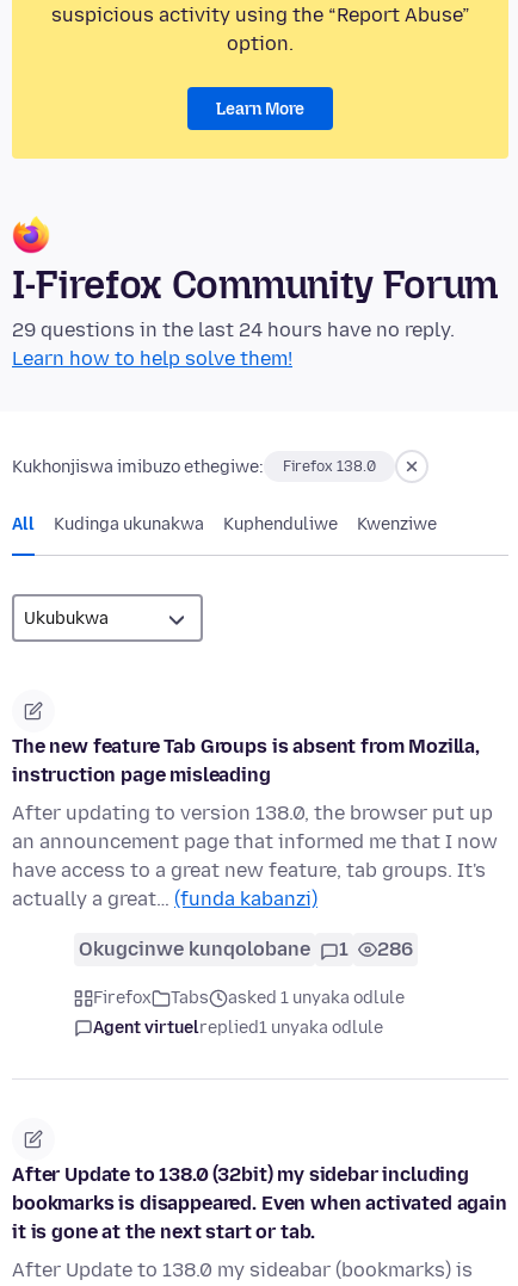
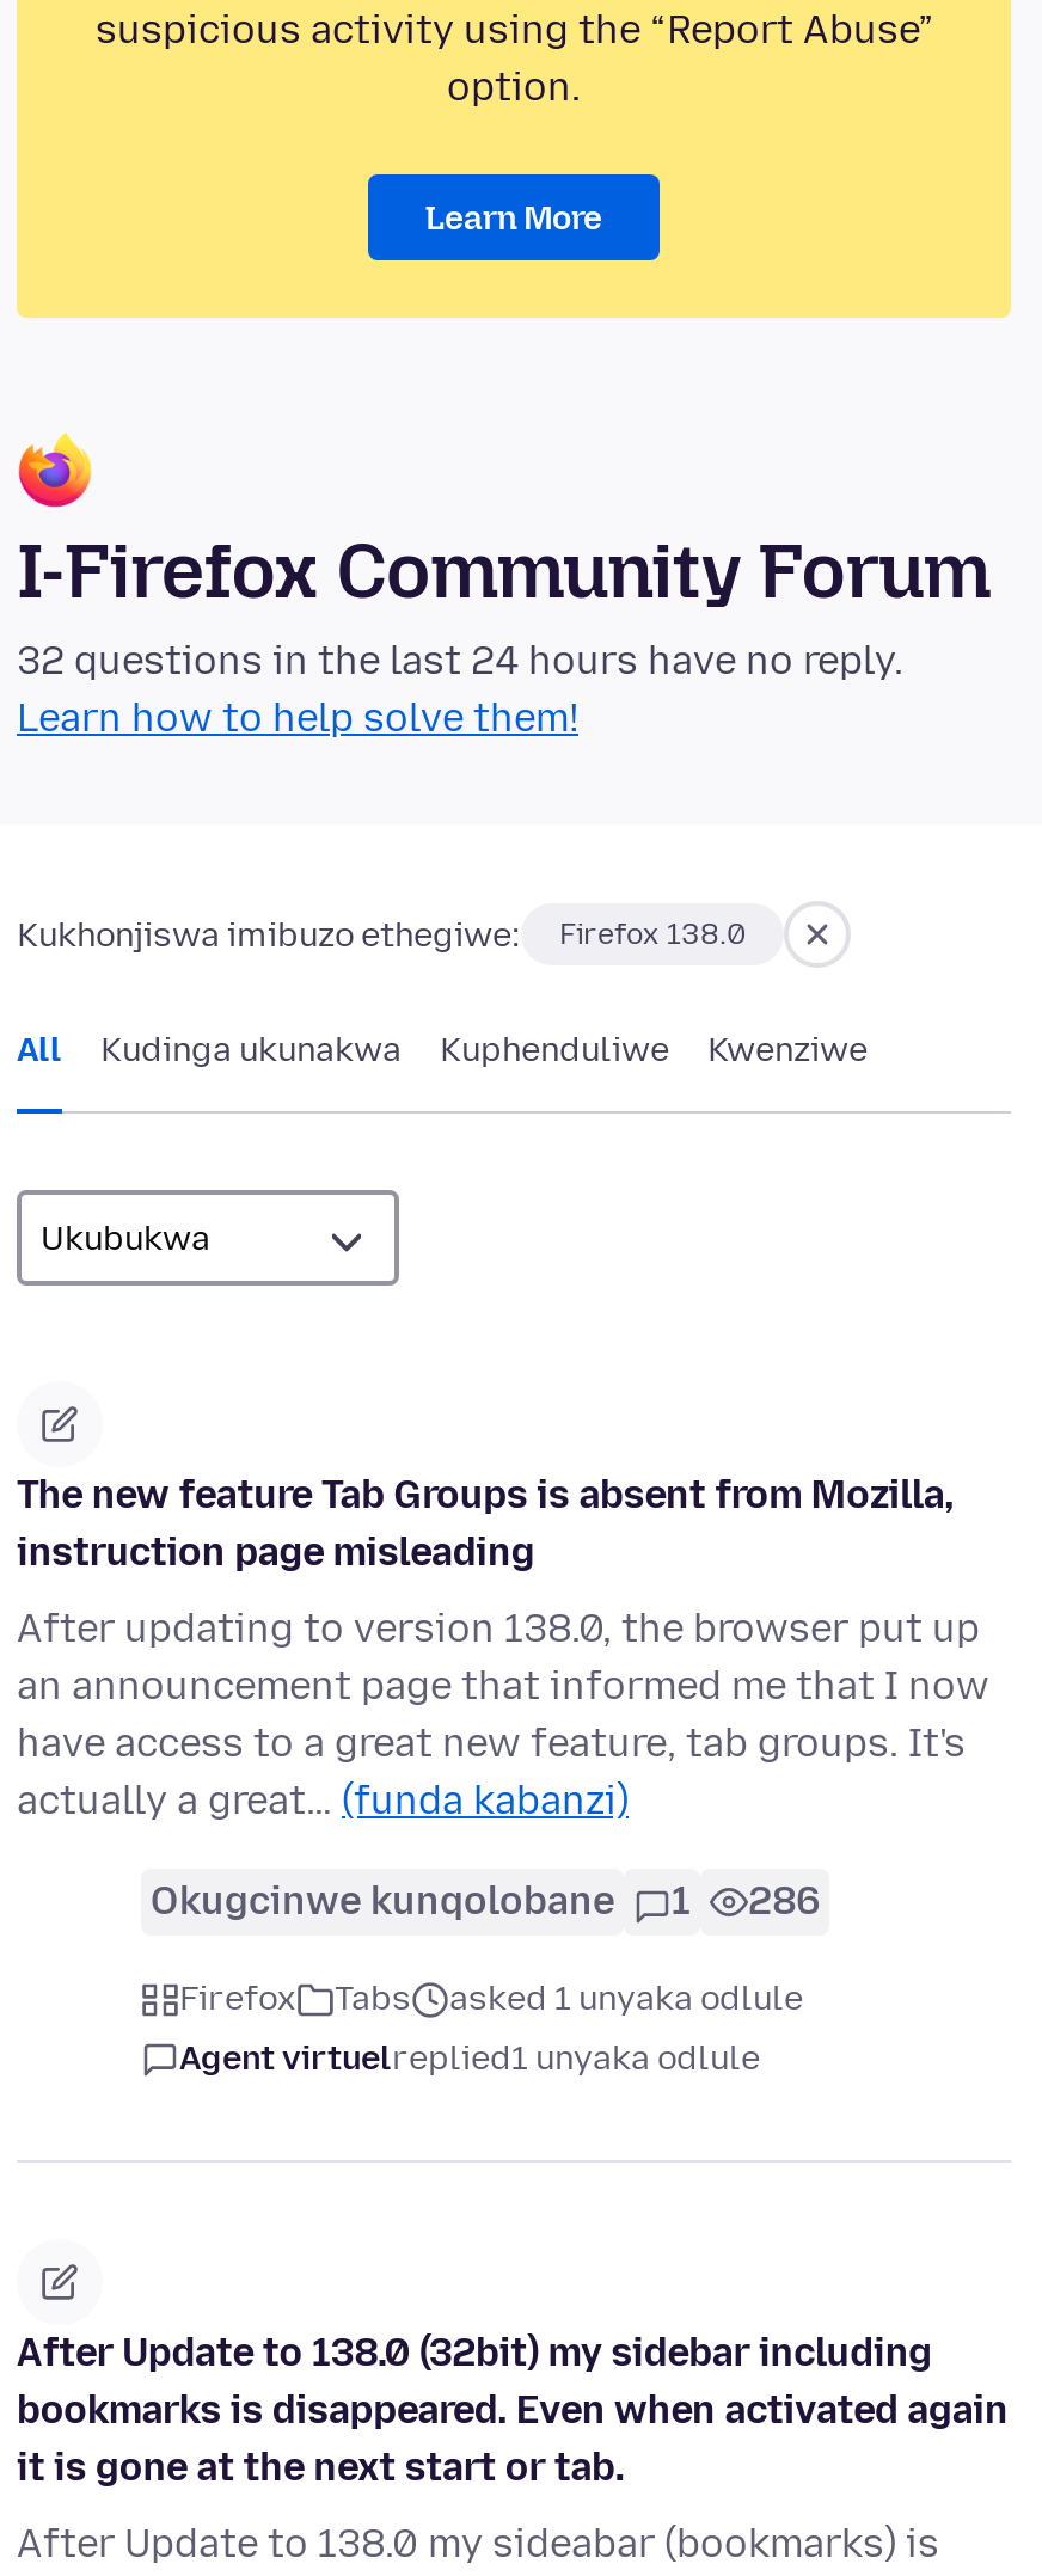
- 29 questions in the last 24 hours have no reply.
+ 32 questions in the last 24 hours have no reply.
